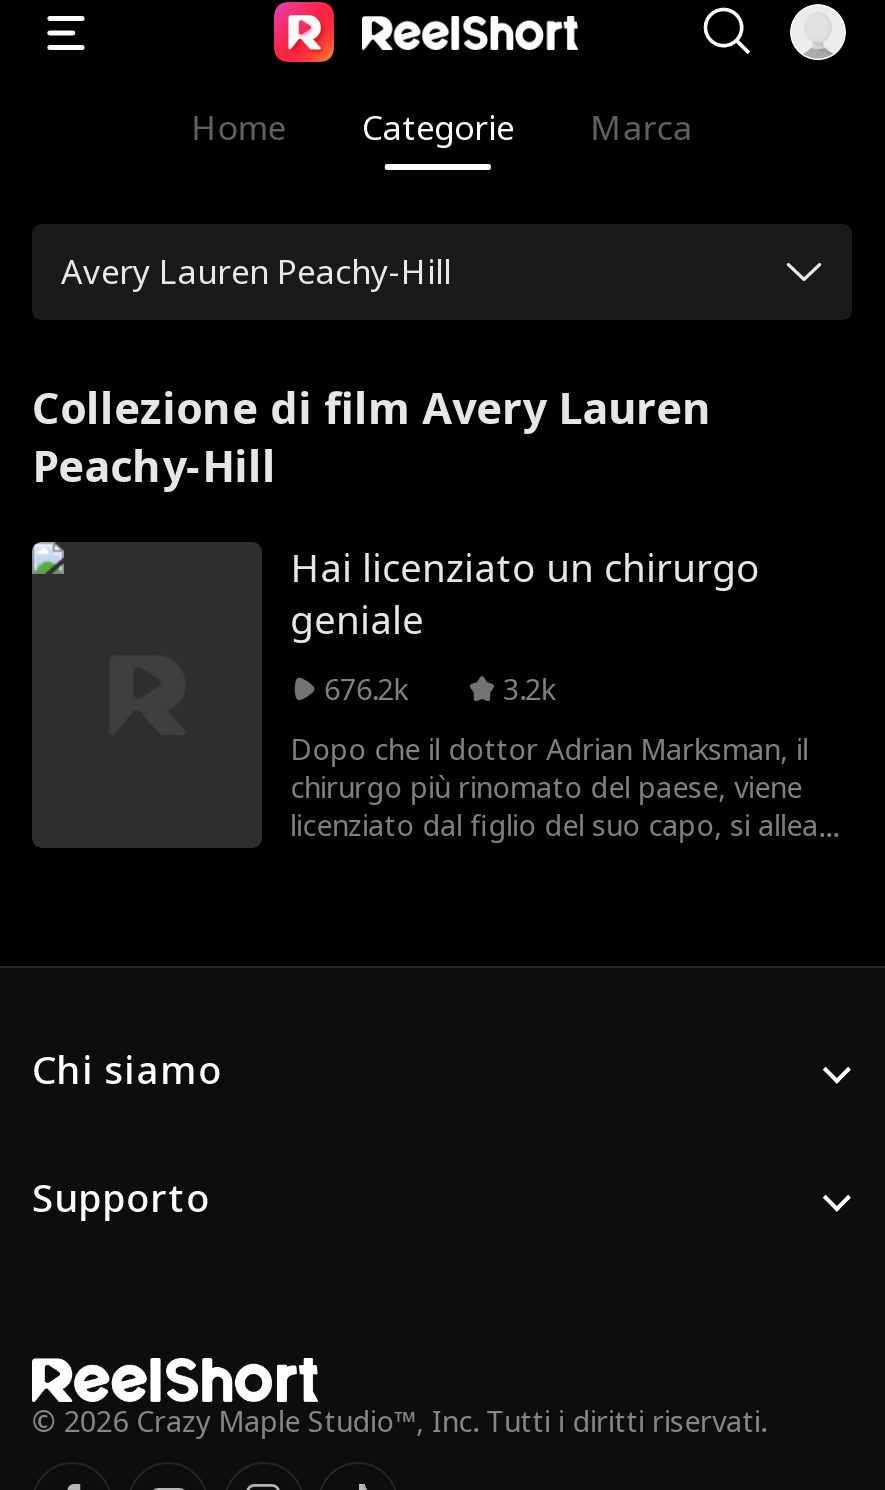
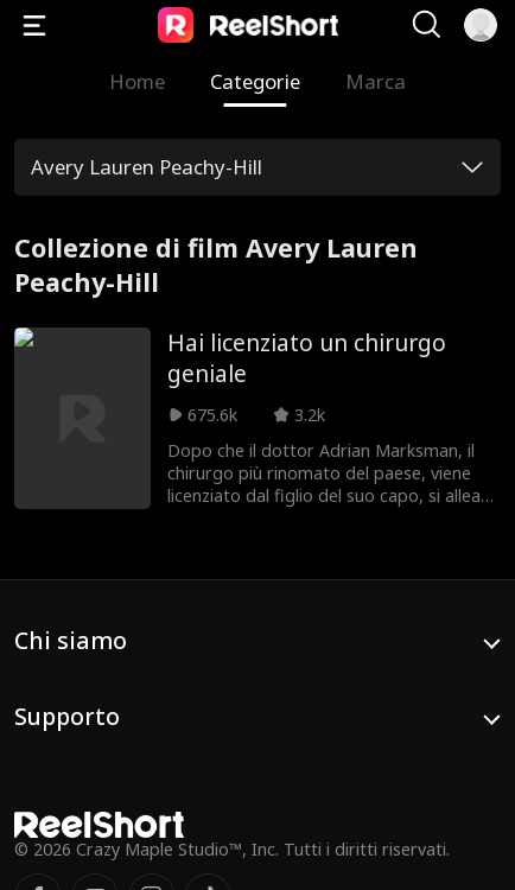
- 676.2k
+ 675.6k
